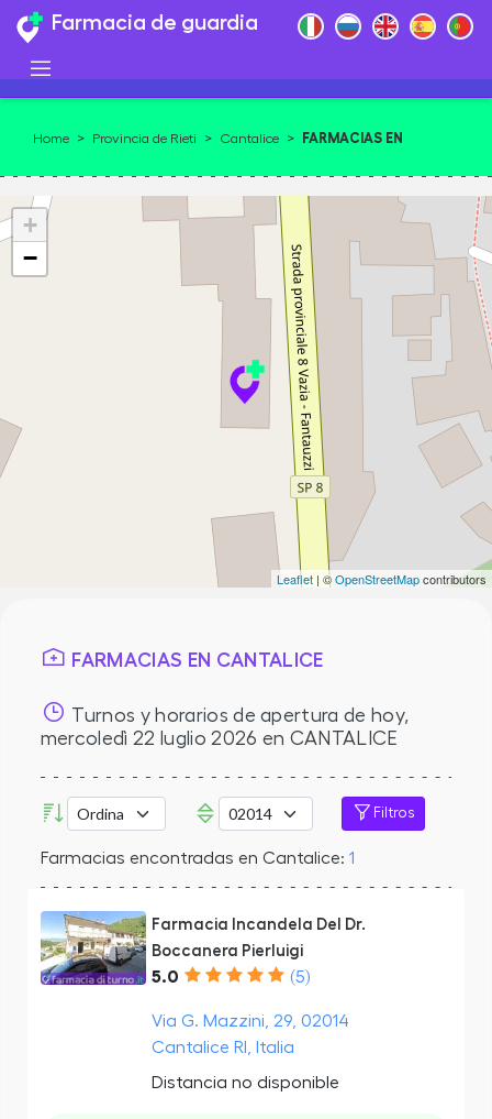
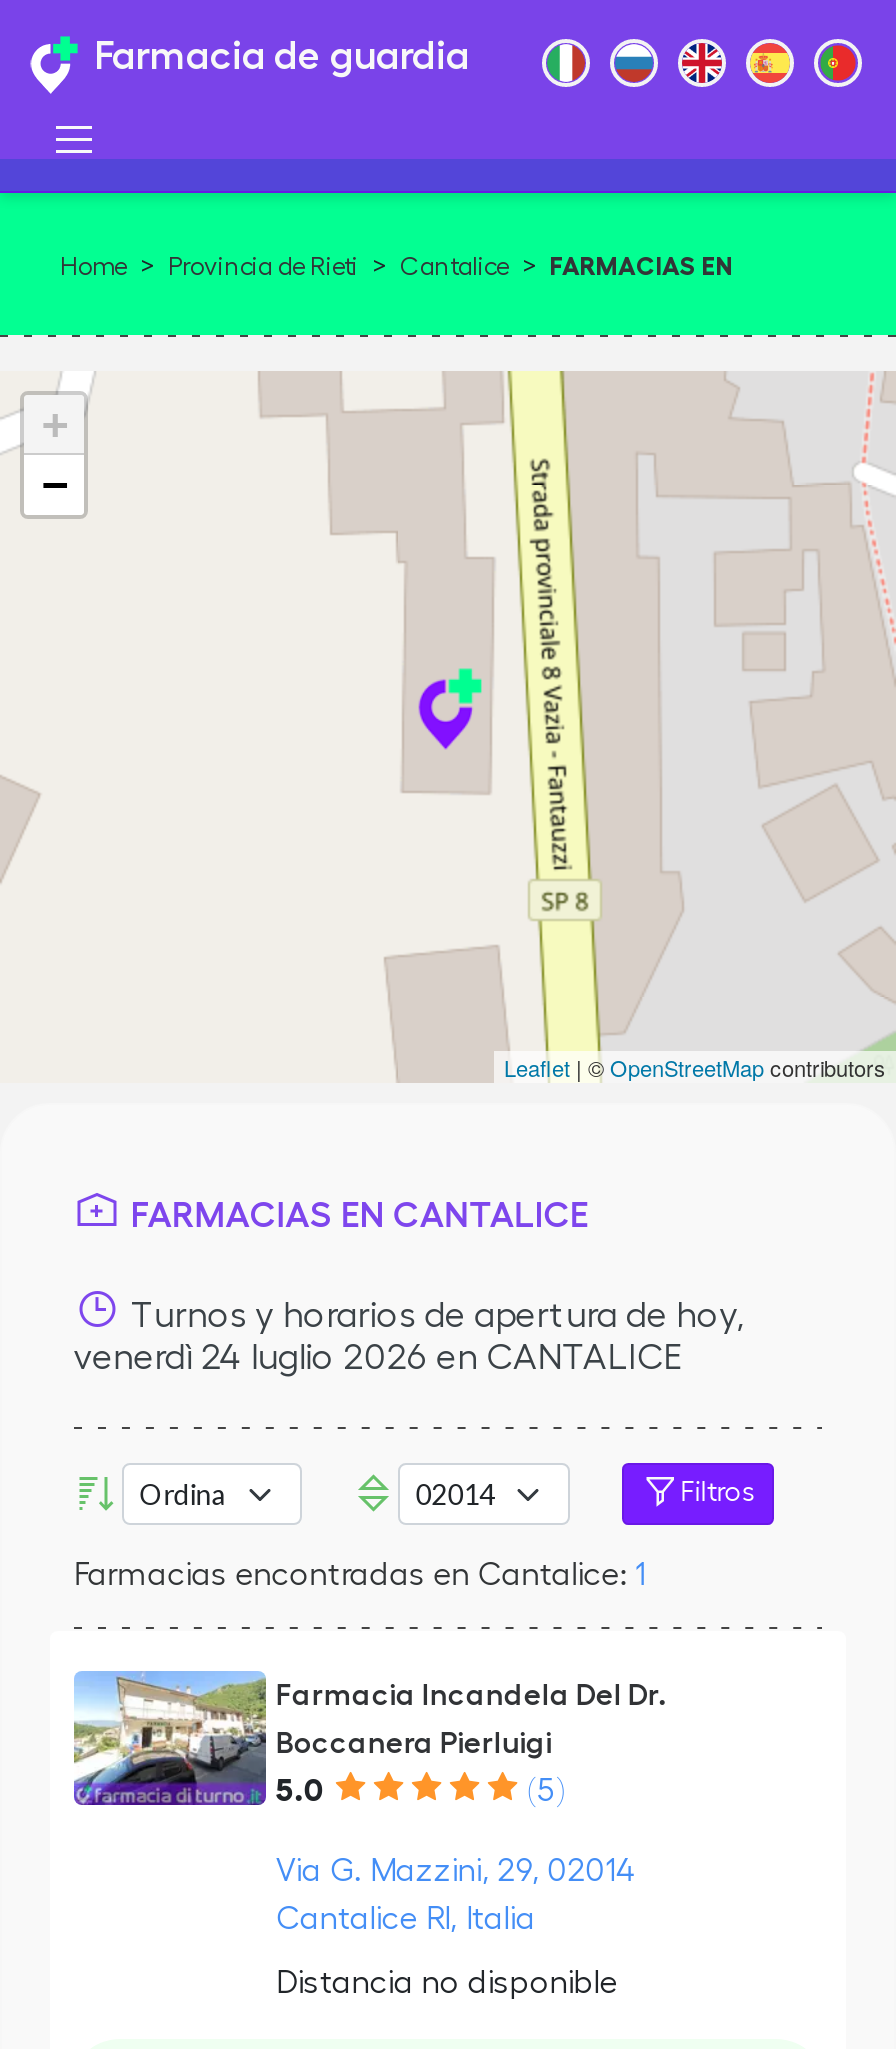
- mercoledì 22 luglio 2026 en CANTALICE
+ venerdì 24 luglio 2026 en CANTALICE
